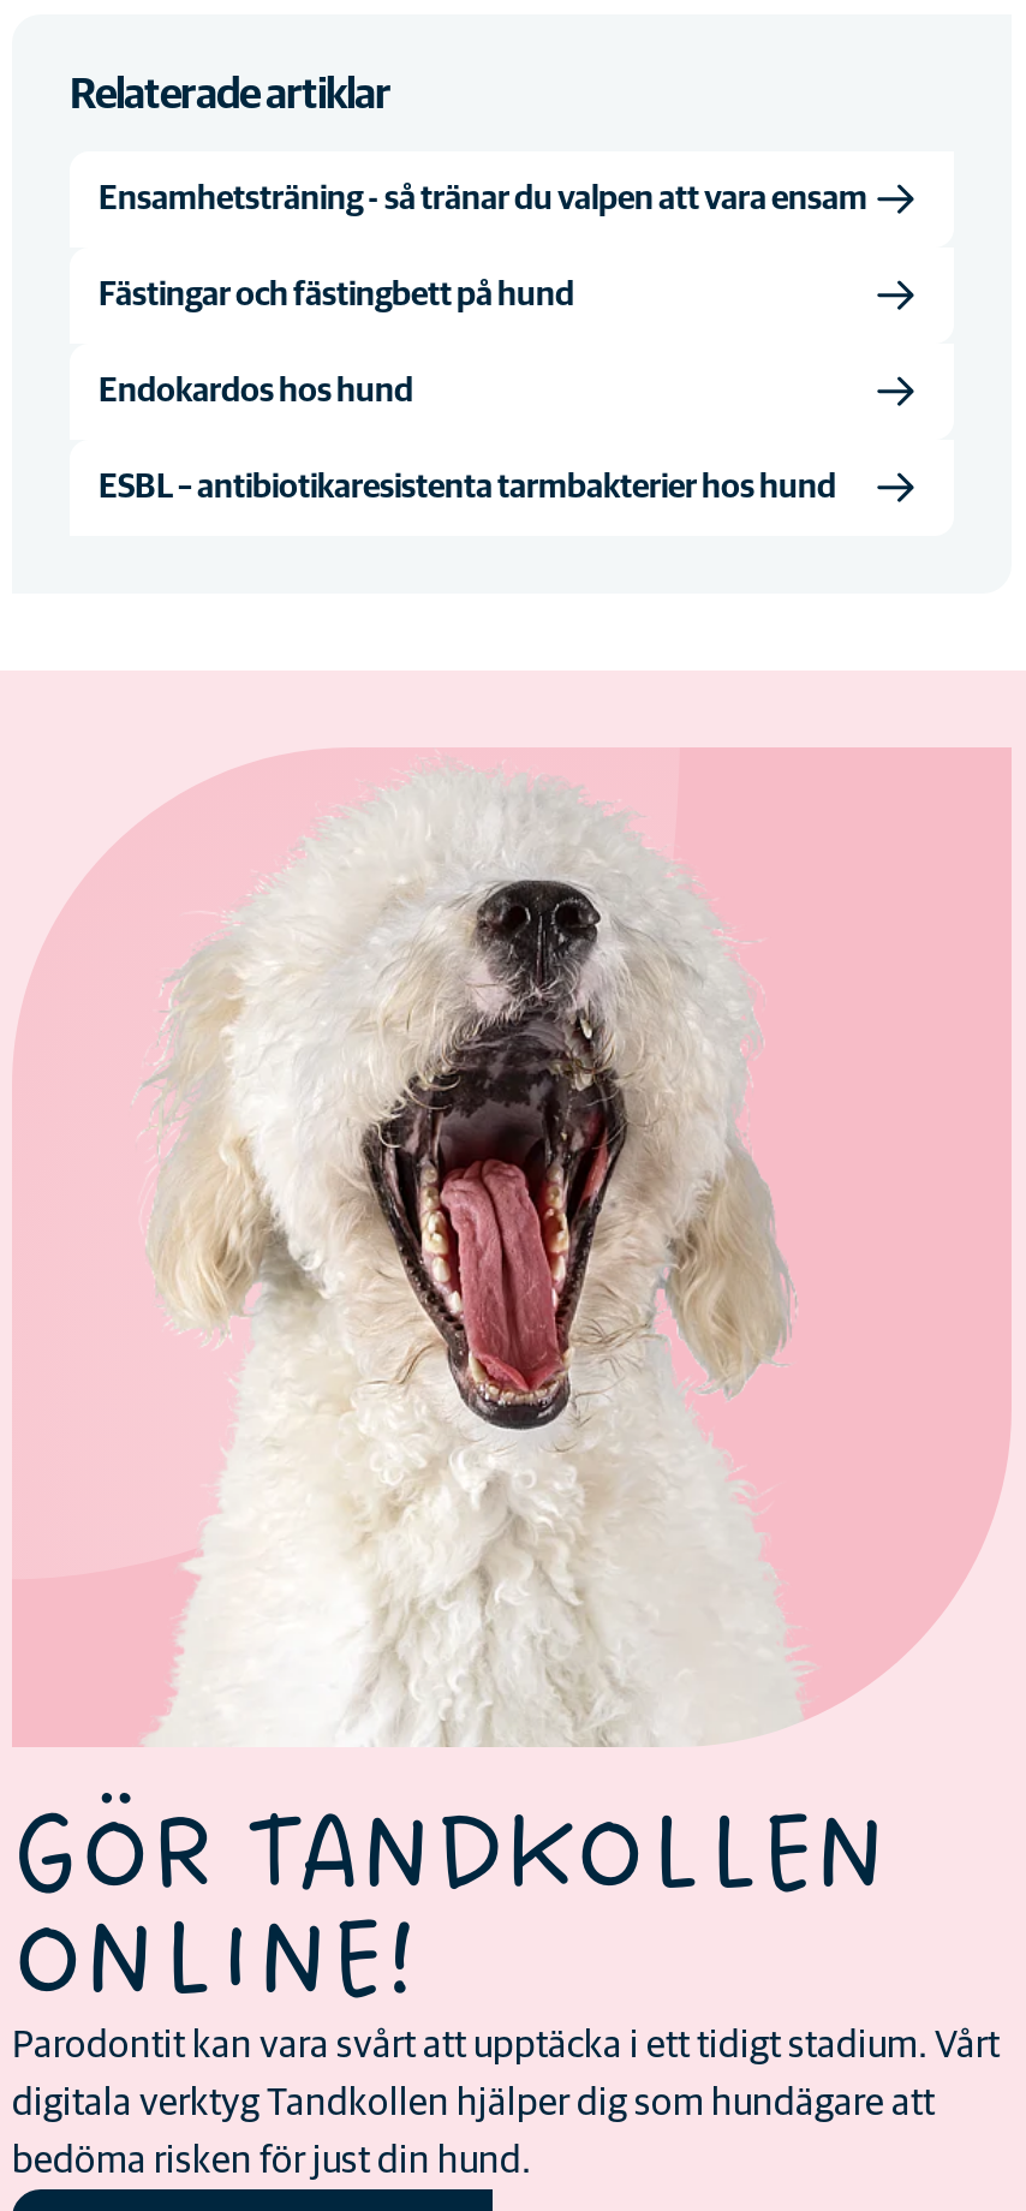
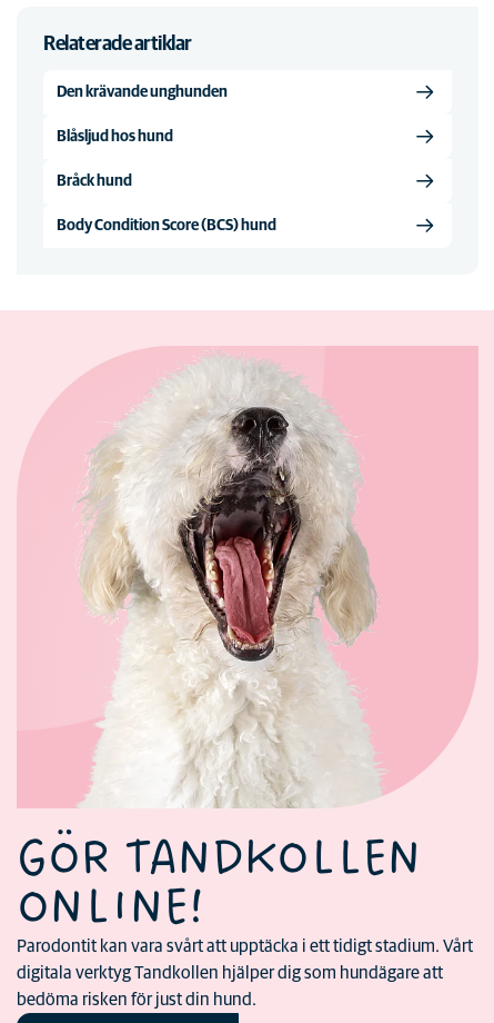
- Ensamhetsträning - så tränar du valpen att vara ensam
+ Den krävande unghunden

- Fästingar och fästingbett på hund
+ Blåsljud hos hund

- Endokardos hos hund
+ Bråck hund

- ESBL – antibiotikaresistenta tarmbakterier hos hund
+ Body Condition Score (BCS) hund
